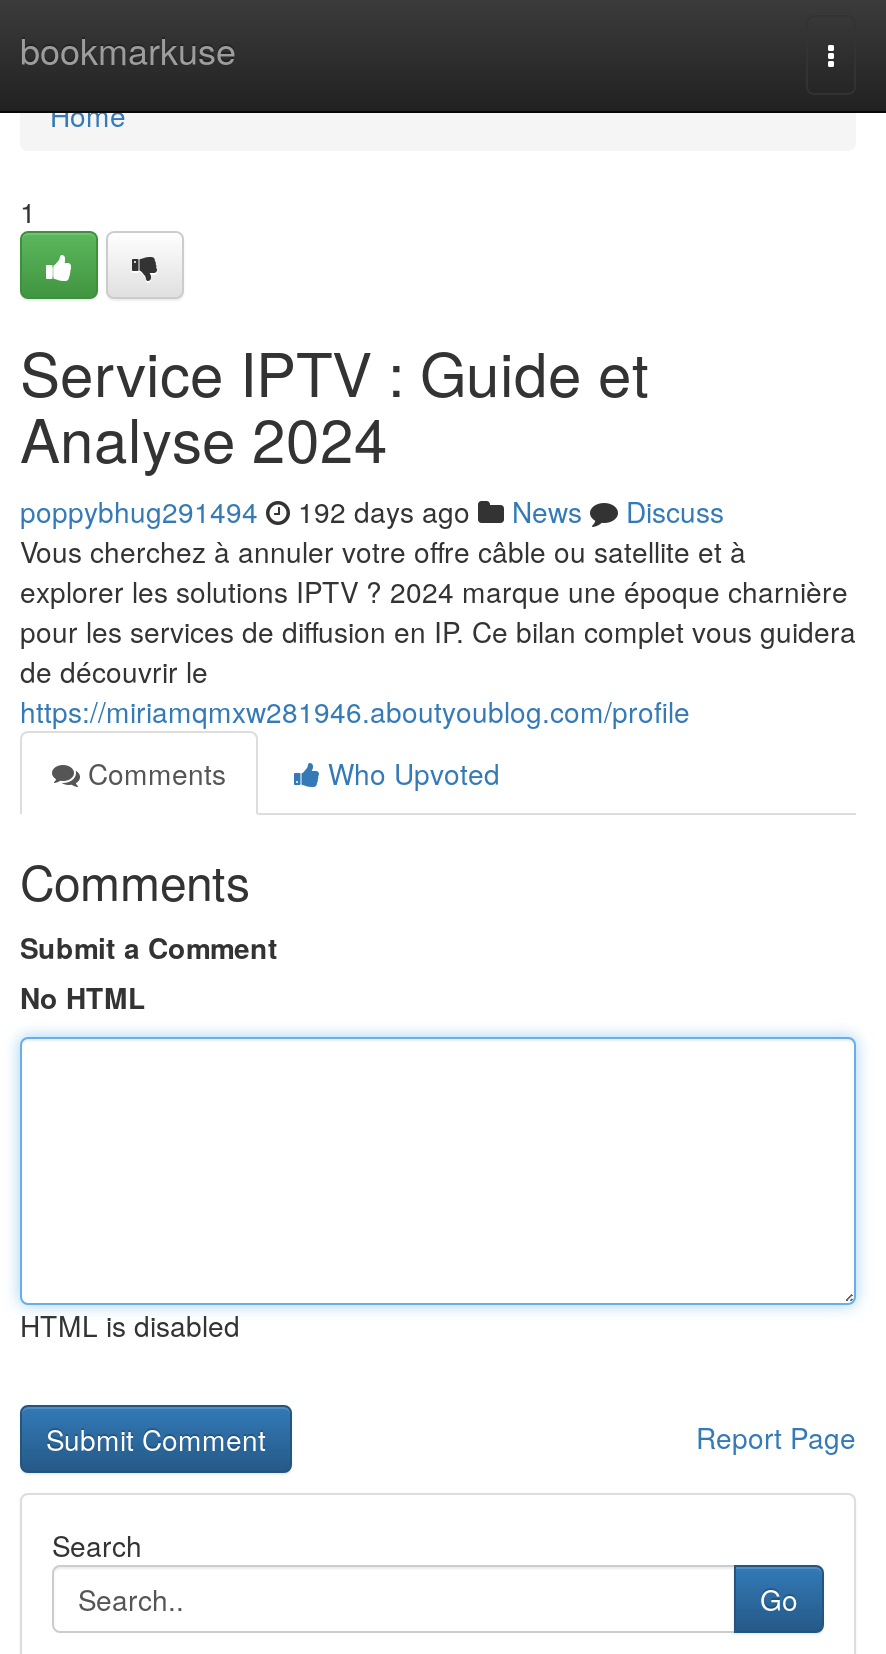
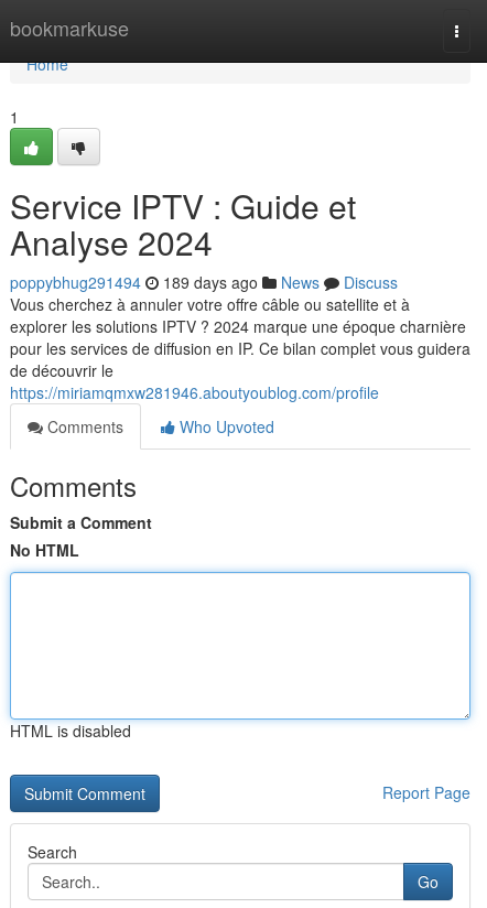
- poppybhug291494 192 days ago News Discuss
+ poppybhug291494 189 days ago News Discuss
